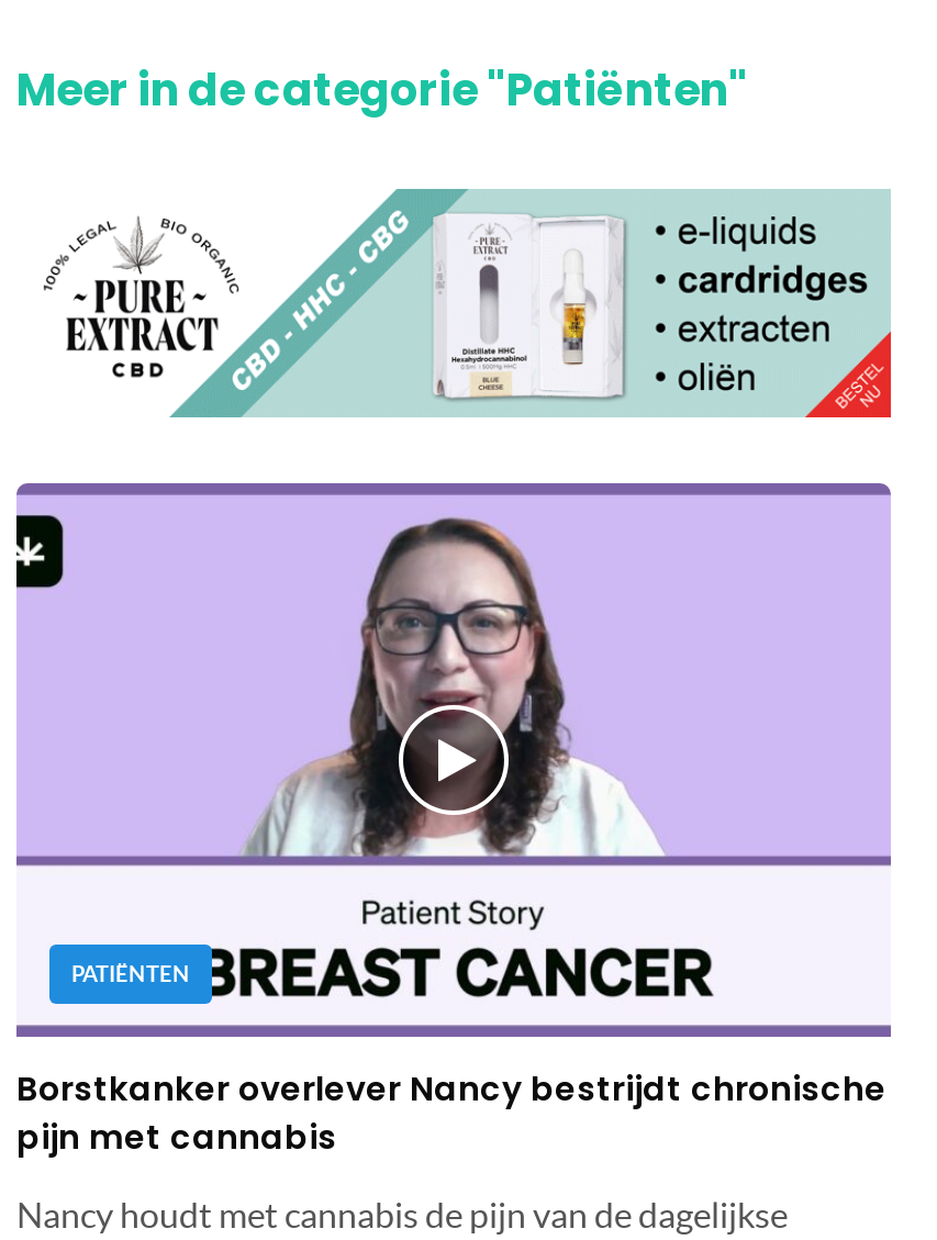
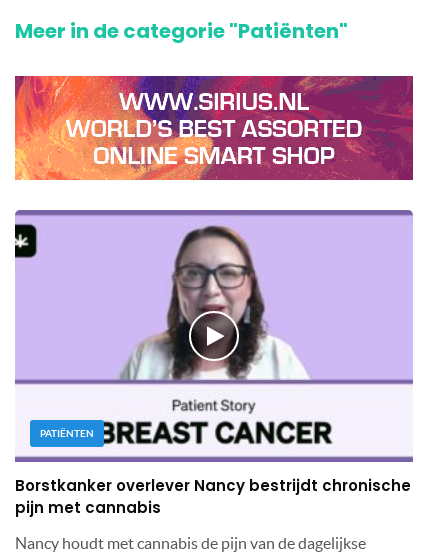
- [image]
+ [image]
